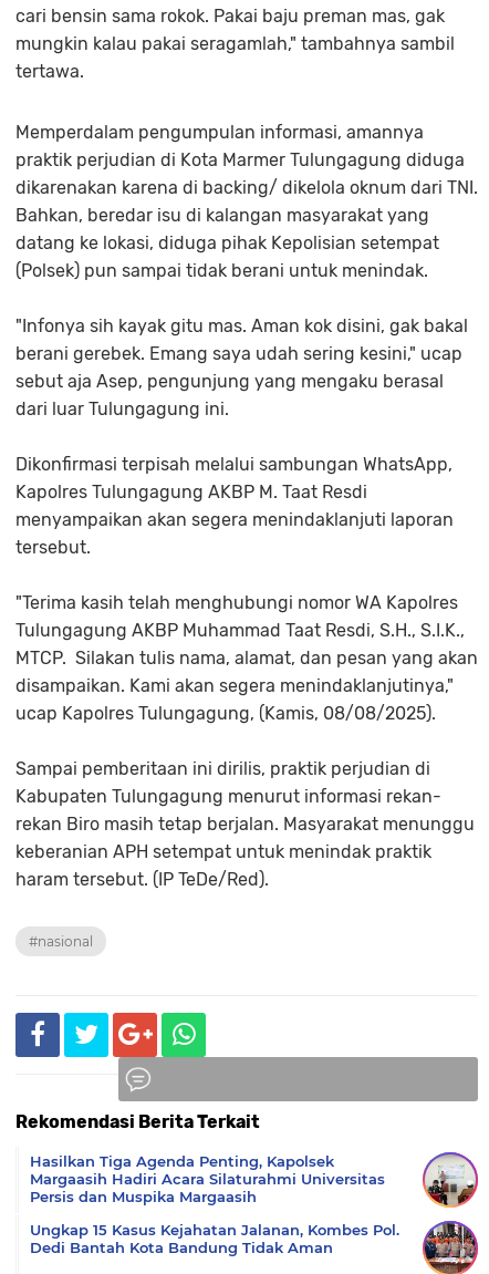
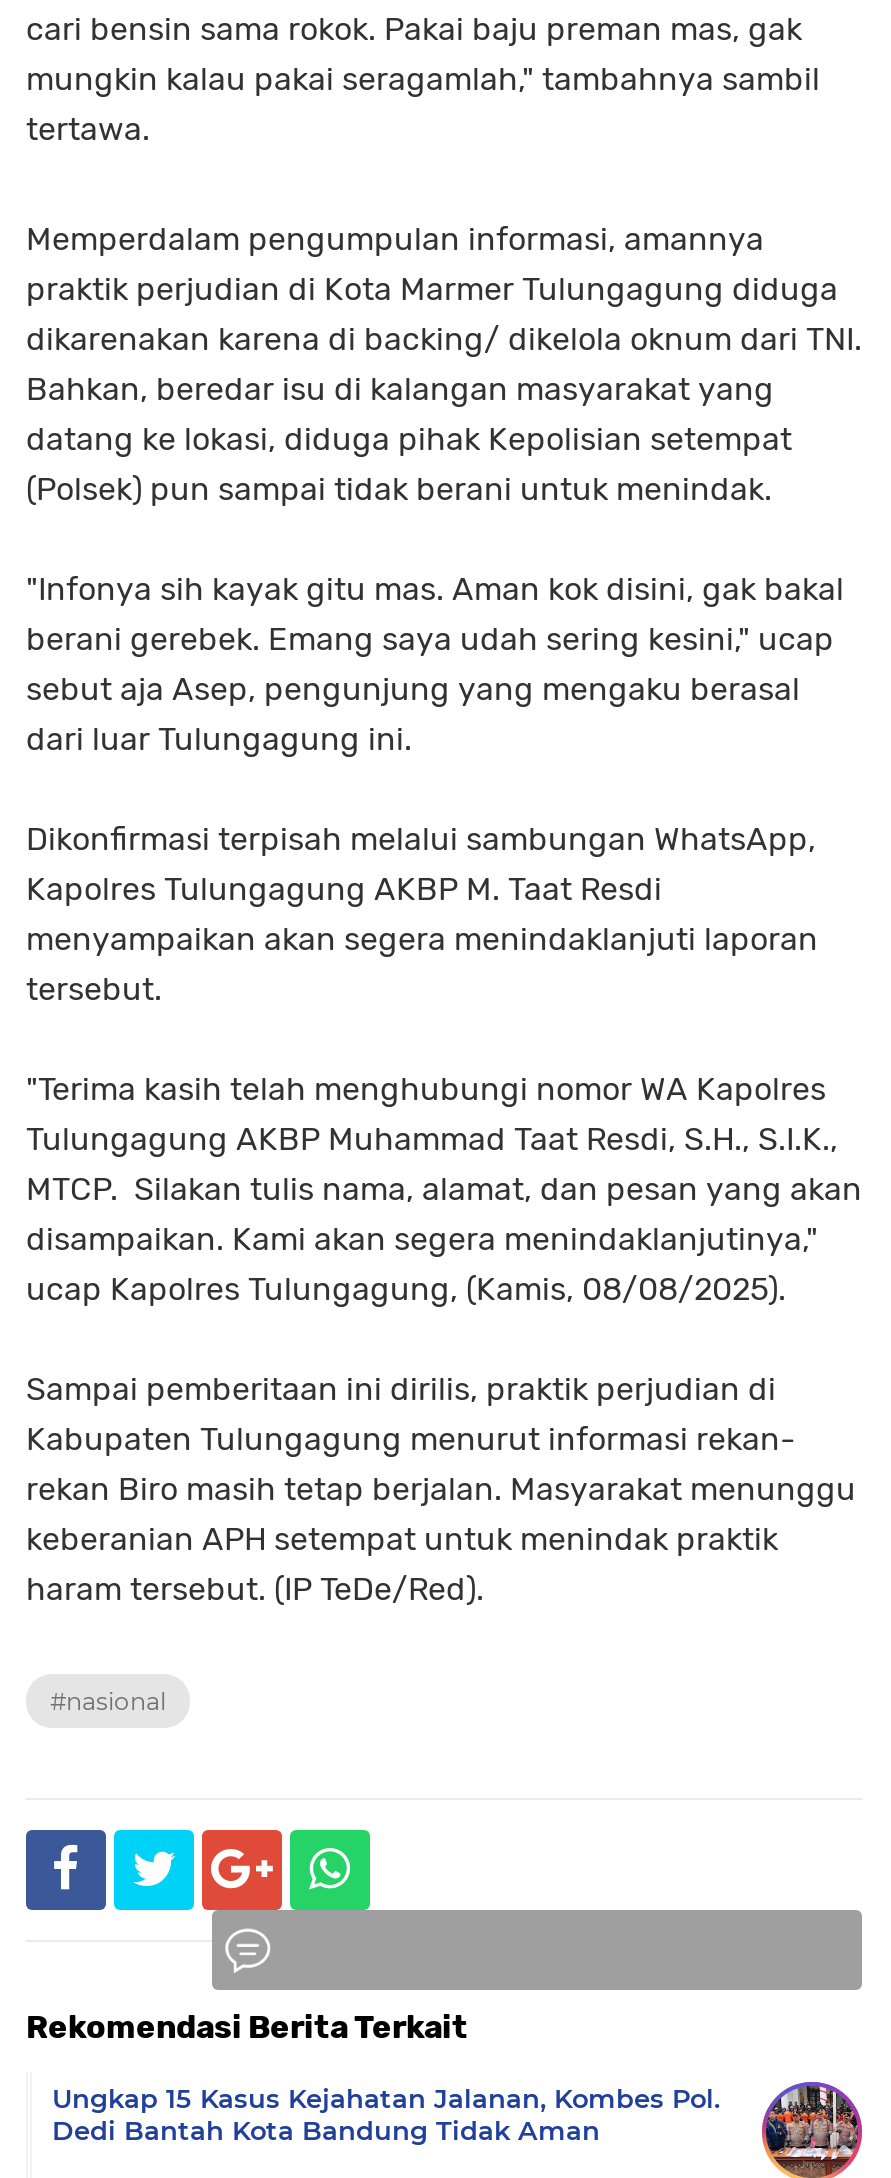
- [image]
- Hasilkan Tiga Agenda Penting, Kapolsek
- Margaasih Hadiri Acara Silaturahmi Universitas
- Persis dan Muspika Margaasih
